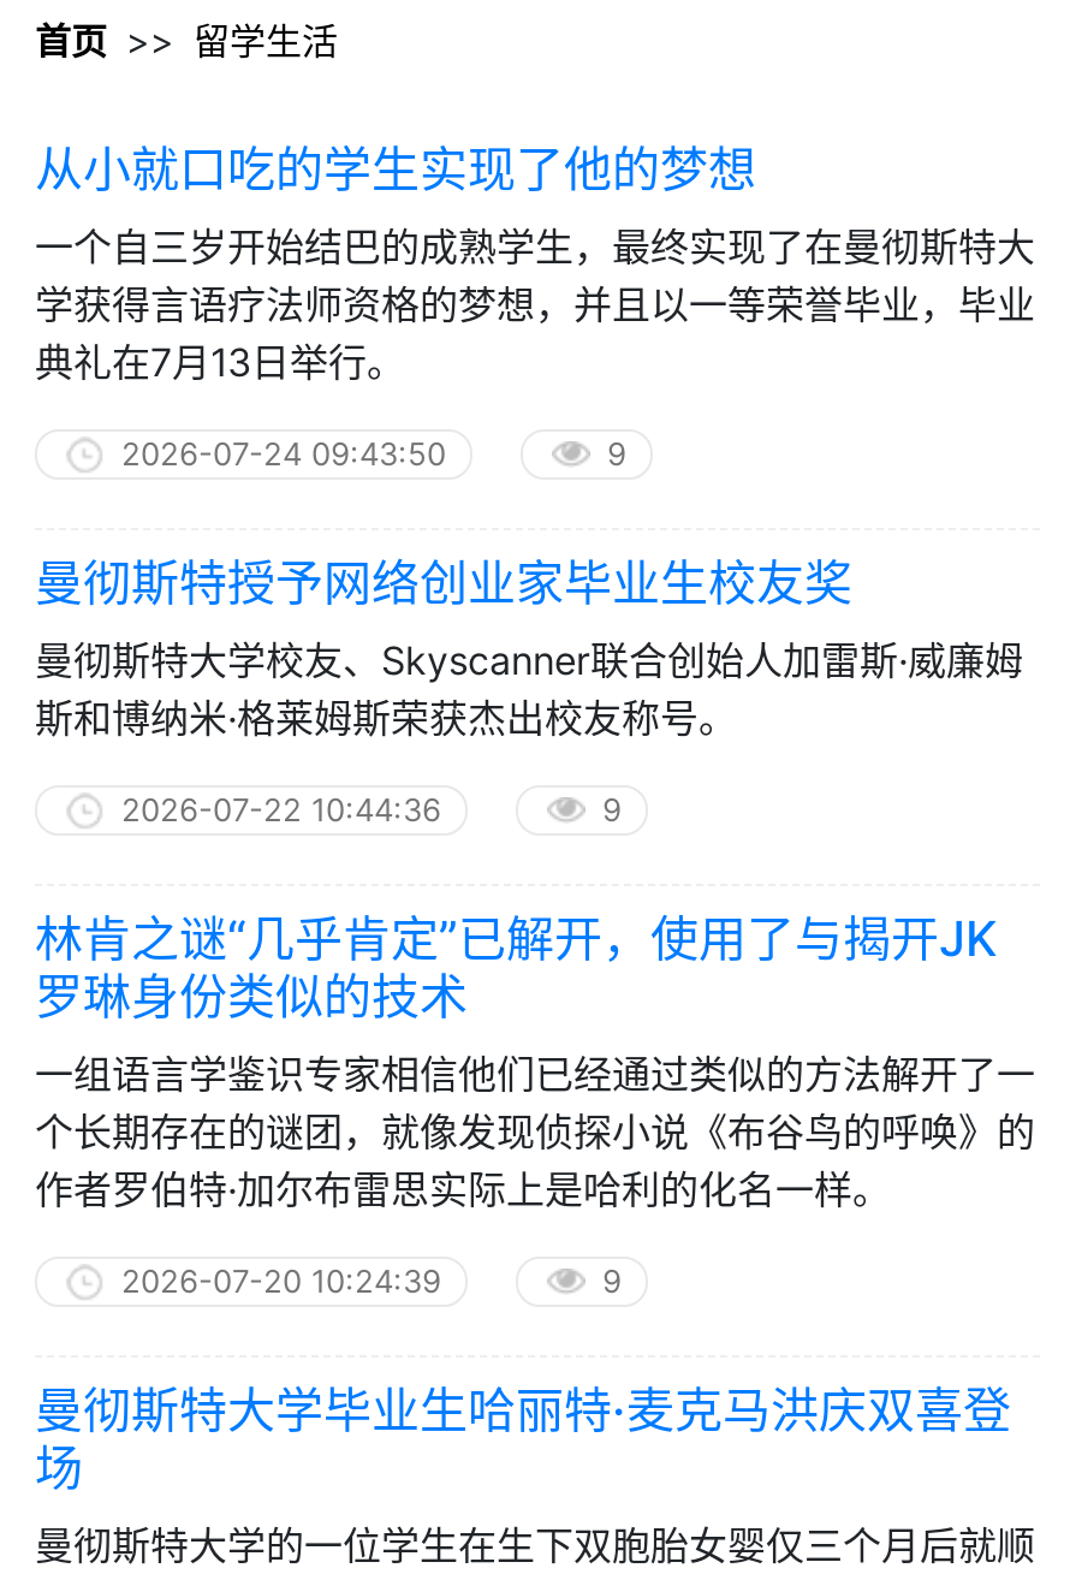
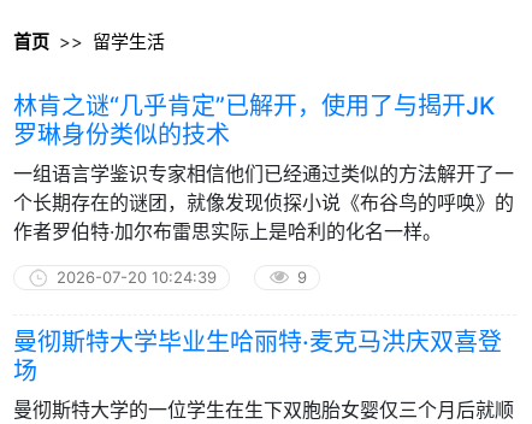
- 从小就口吃的学生实现了他的梦想
- 一个自三岁开始结巴的成熟学生，最终实现了在曼彻斯特大
- 学获得言语疗法师资格的梦想，并且以一等荣誉毕业，毕业
- 典礼在7月13日举行。
- 2026-07-24 09:43:50
- 9
- 曼彻斯特授予网络创业家毕业生校友奖
- 曼彻斯特大学校友、Skyscanner联合创始人加雷斯·威廉姆
- 斯和博纳米·格莱姆斯荣获杰出校友称号。
- 2026-07-22 10:44:36
- 9
